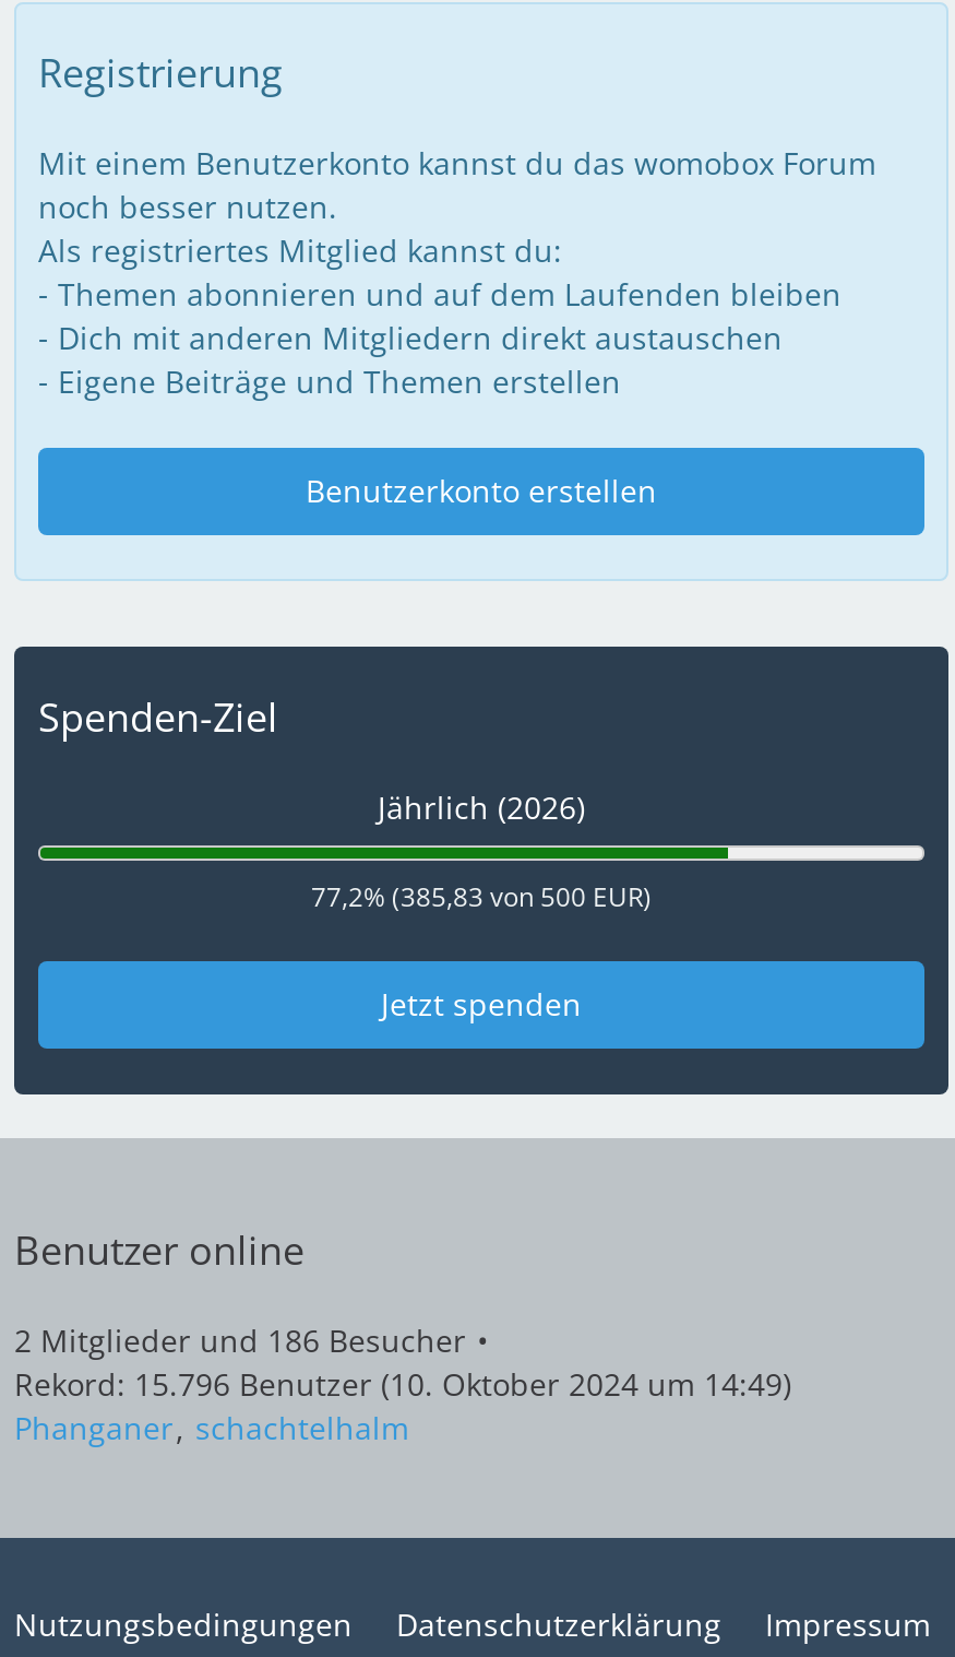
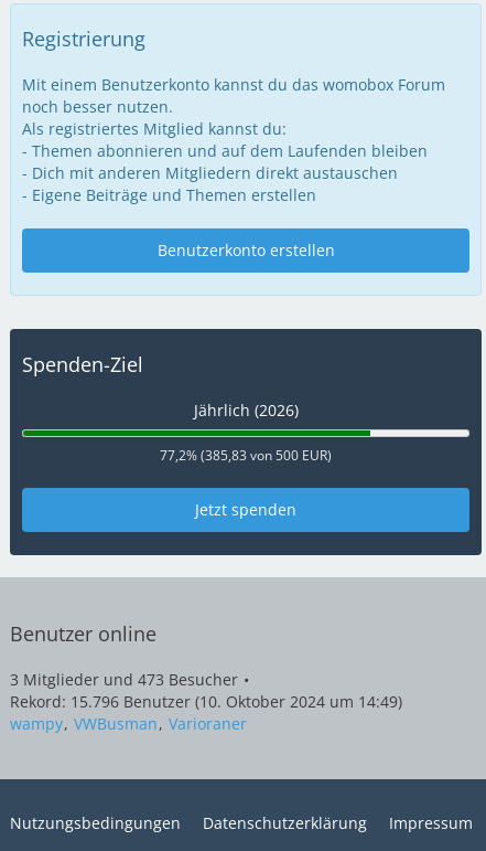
- 2 Mitglieder und 186 Besucher
+ 3 Mitglieder und 473 Besucher

- Phanganer schachtelhalm
+ wampy VWBusman Varioraner
